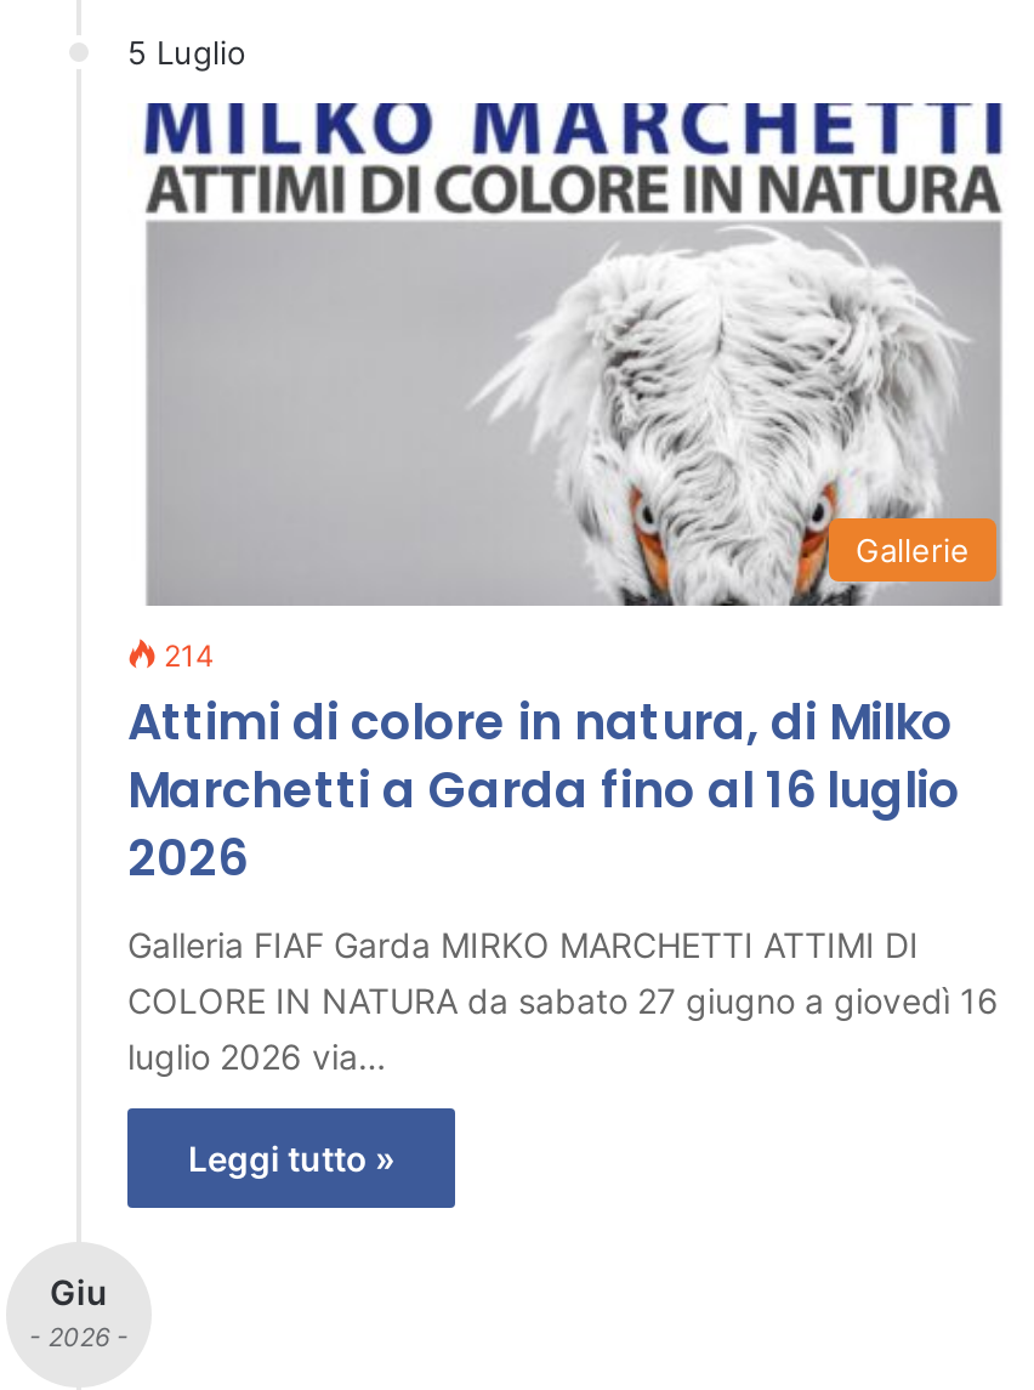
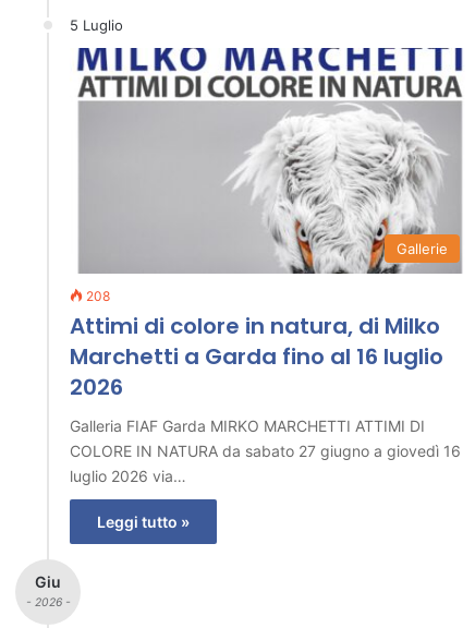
- 214
+ 208
